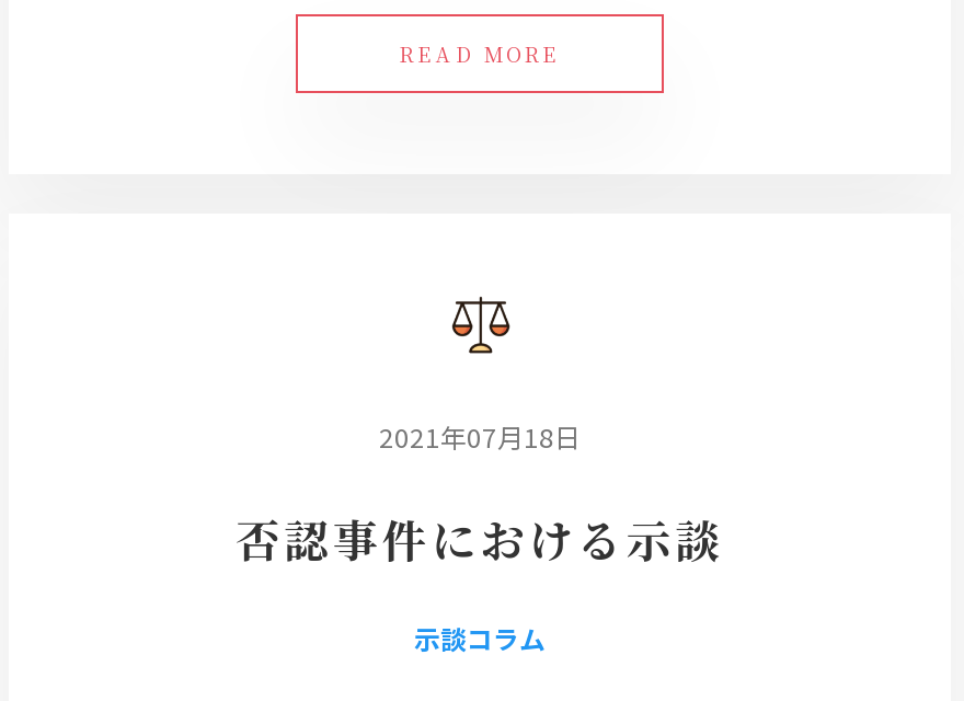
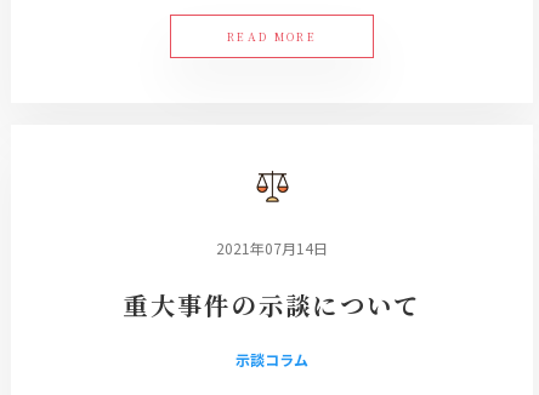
- 2021年07月18日
+ 2021年07月14日

- 否認事件における示談
+ 重大事件の示談について
